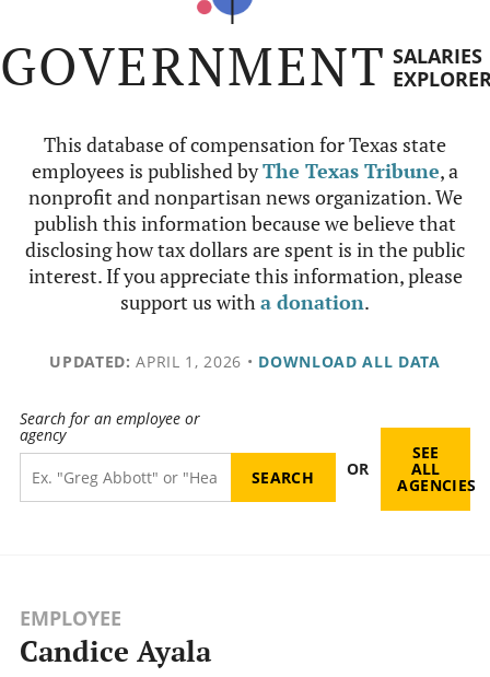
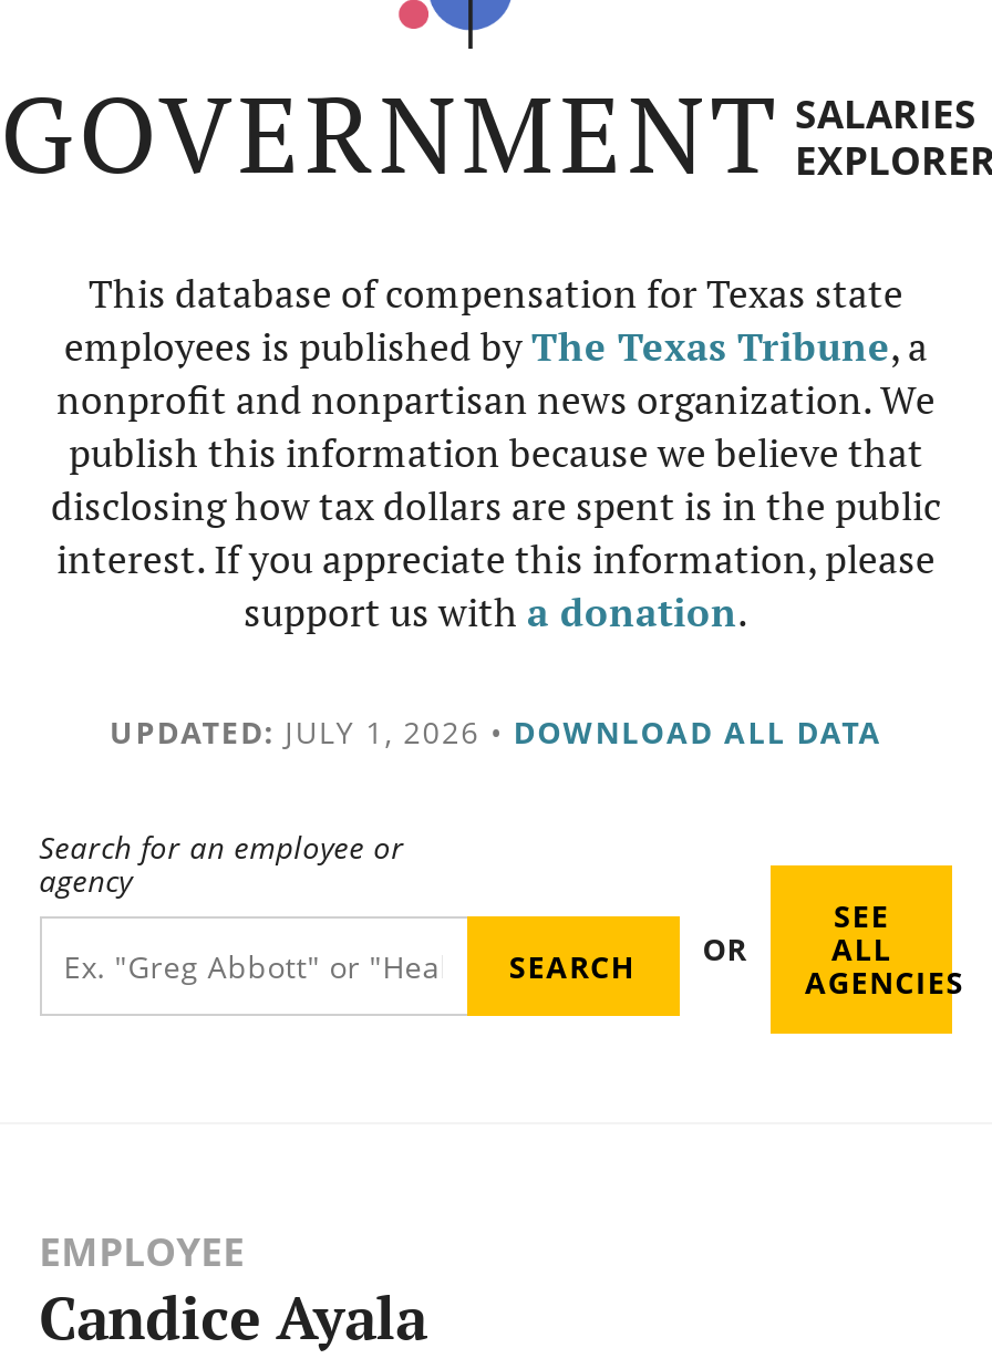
- UPDATED: APRIL 1, 2026 • DOWNLOAD ALL DATA
+ UPDATED: JULY 1, 2026 • DOWNLOAD ALL DATA
